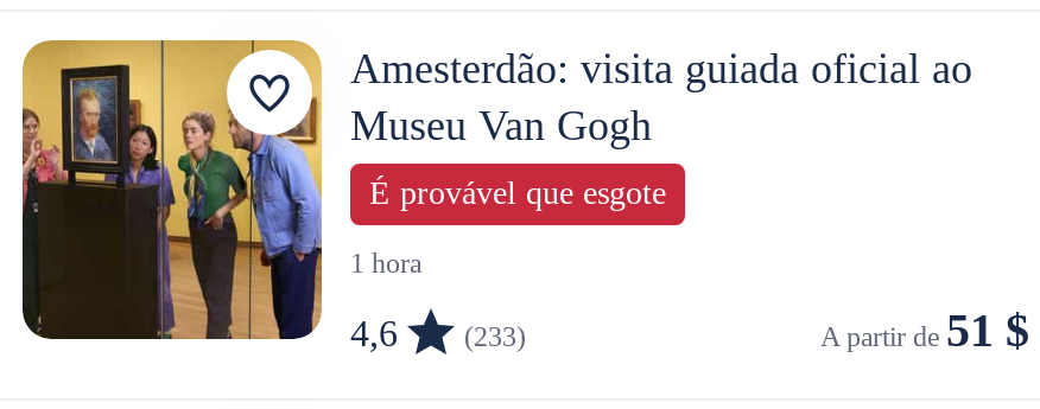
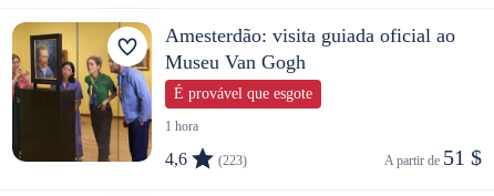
- 4,6 (233)
+ 4,6 (223)
